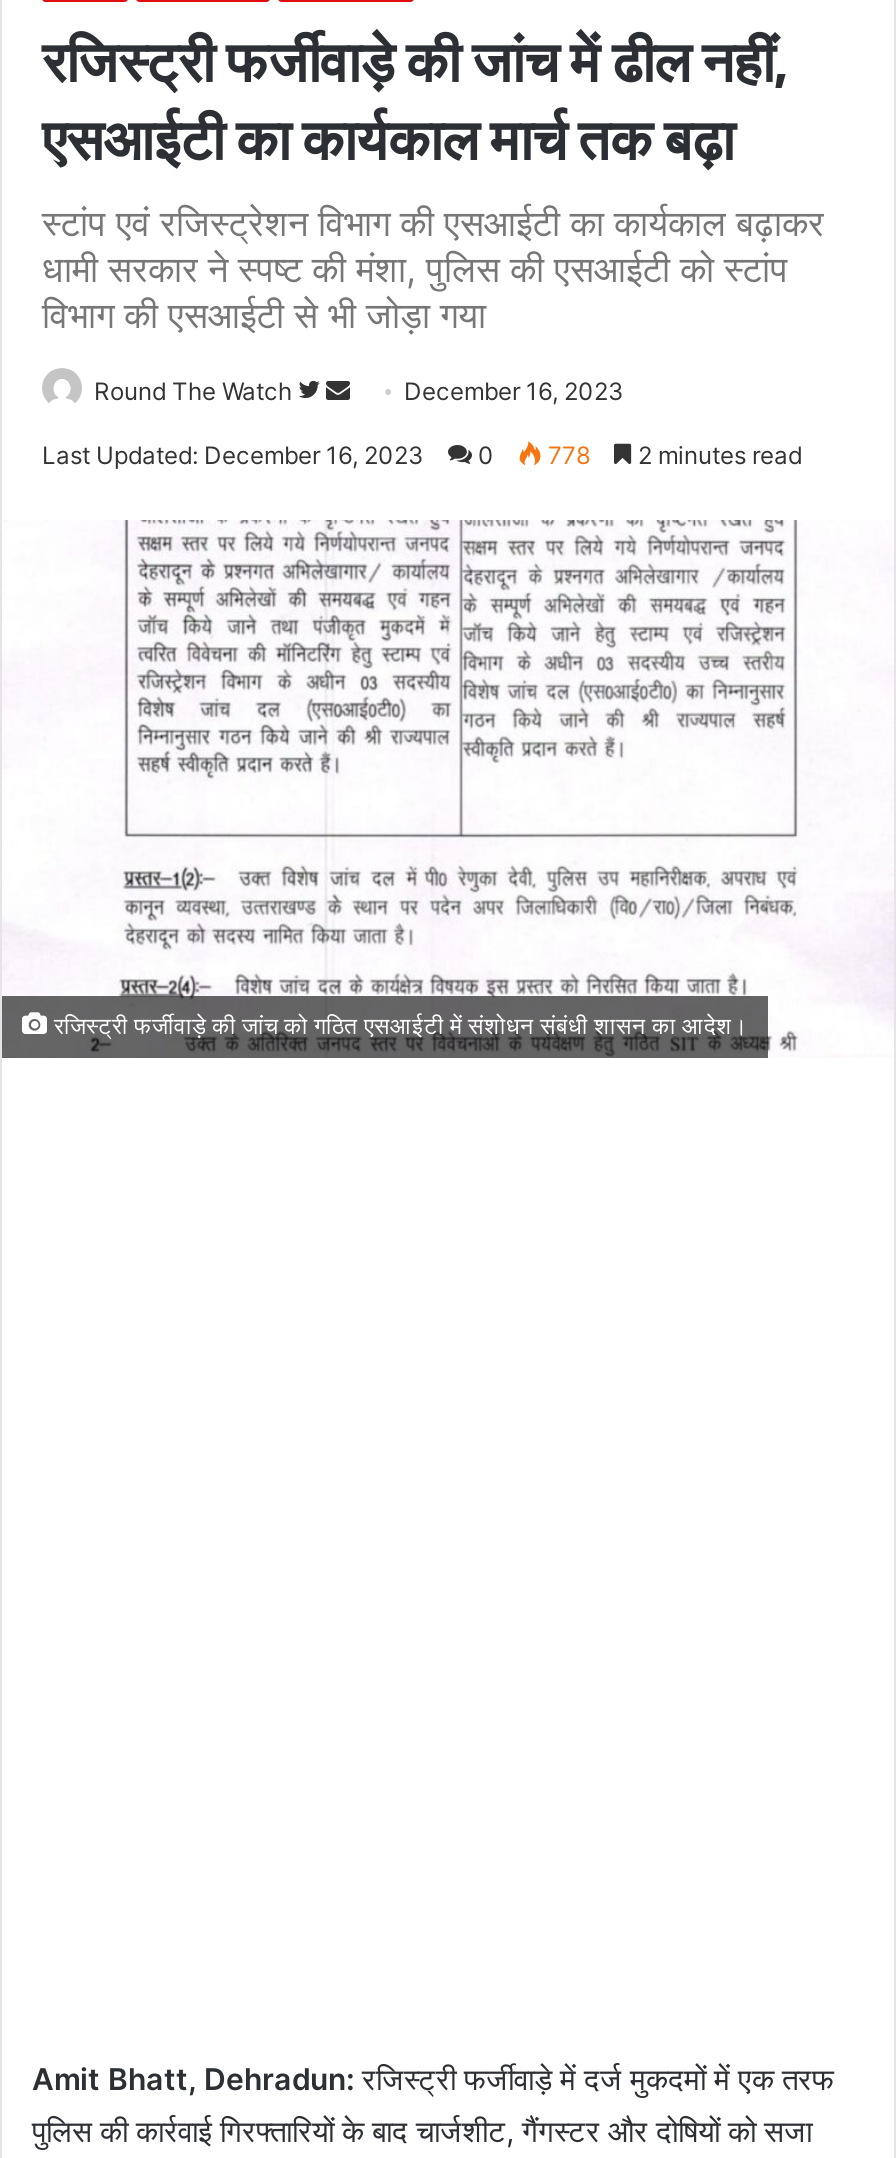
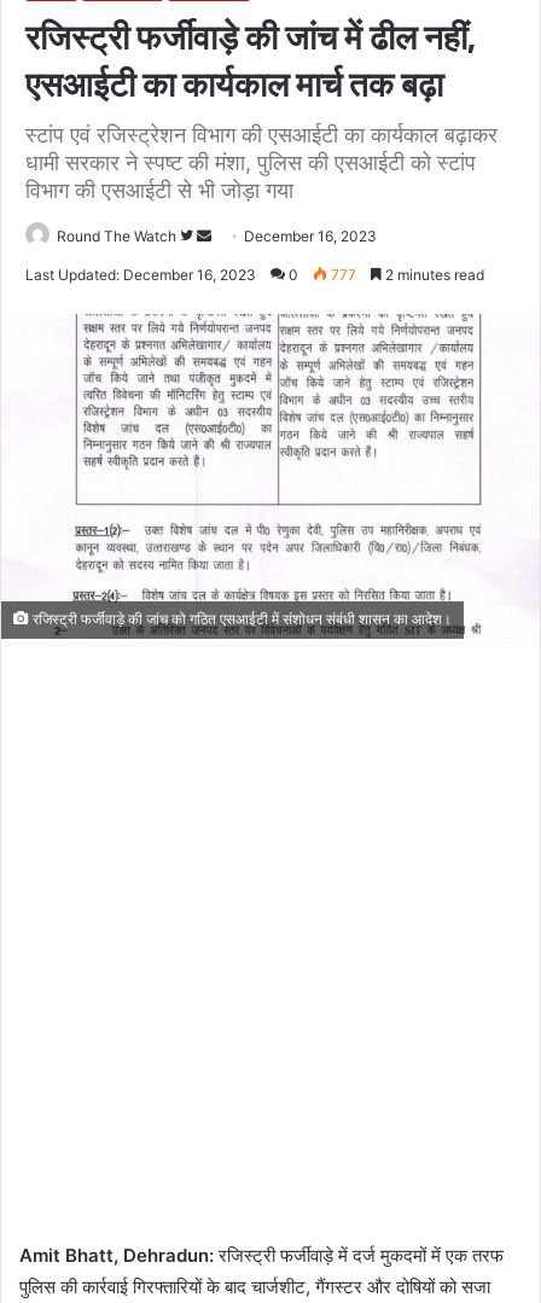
- Last Updated: December 16, 2023 0 778 2 minutes read
+ Last Updated: December 16, 2023 0 777 2 minutes read
